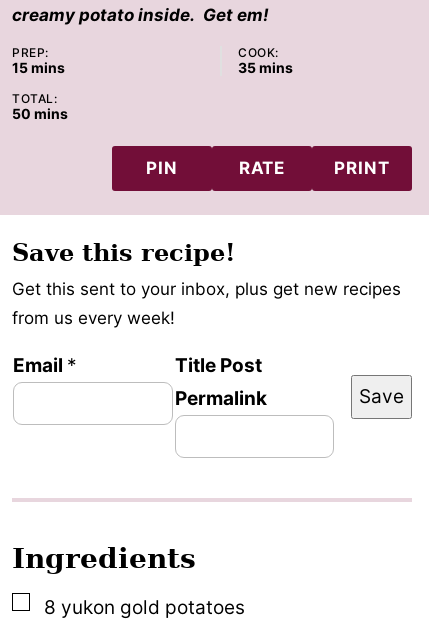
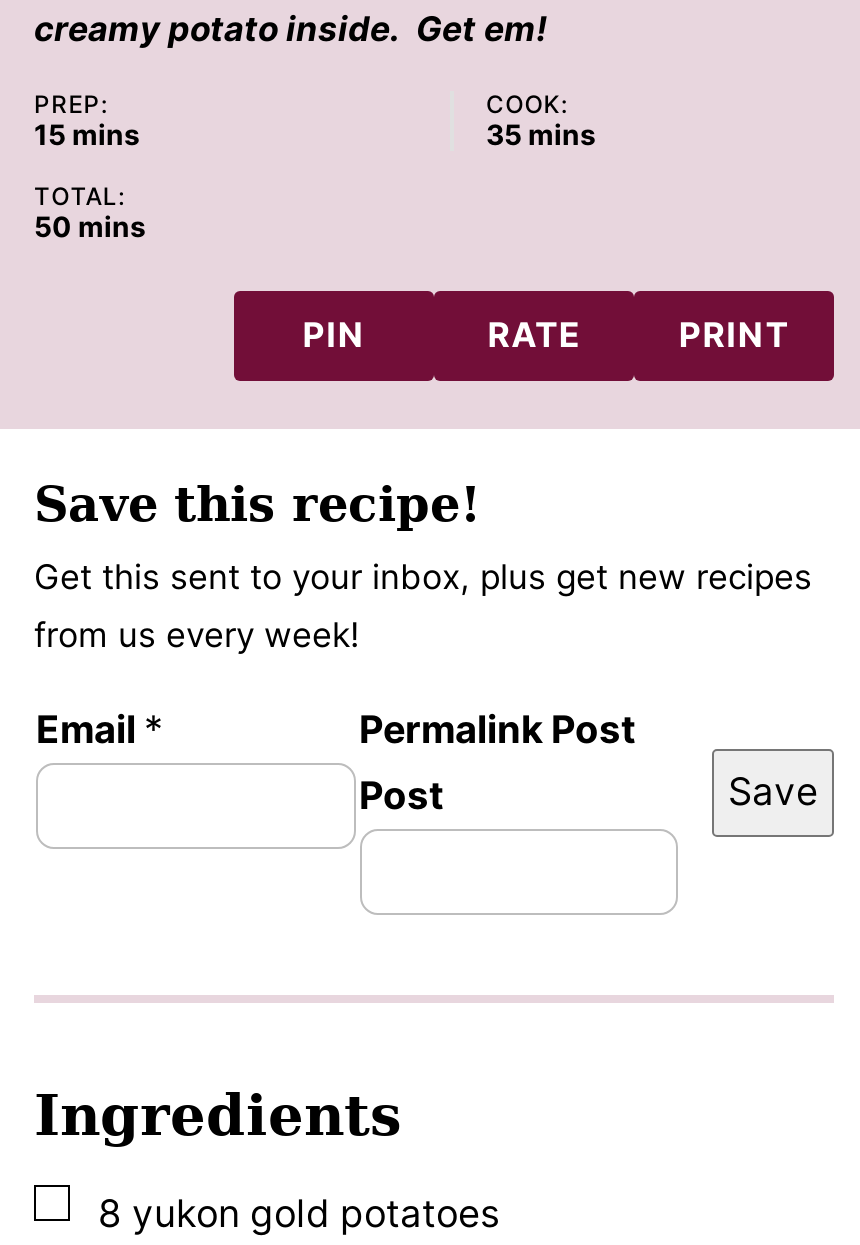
- Title Post
- Permalink
+ Permalink Post
+ Post
